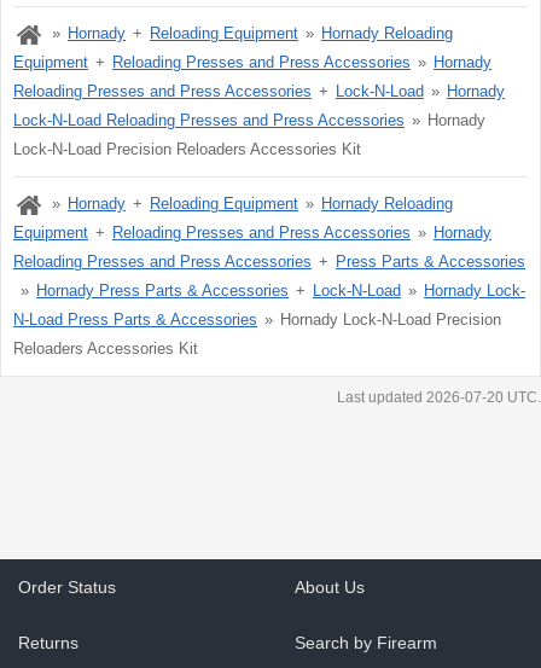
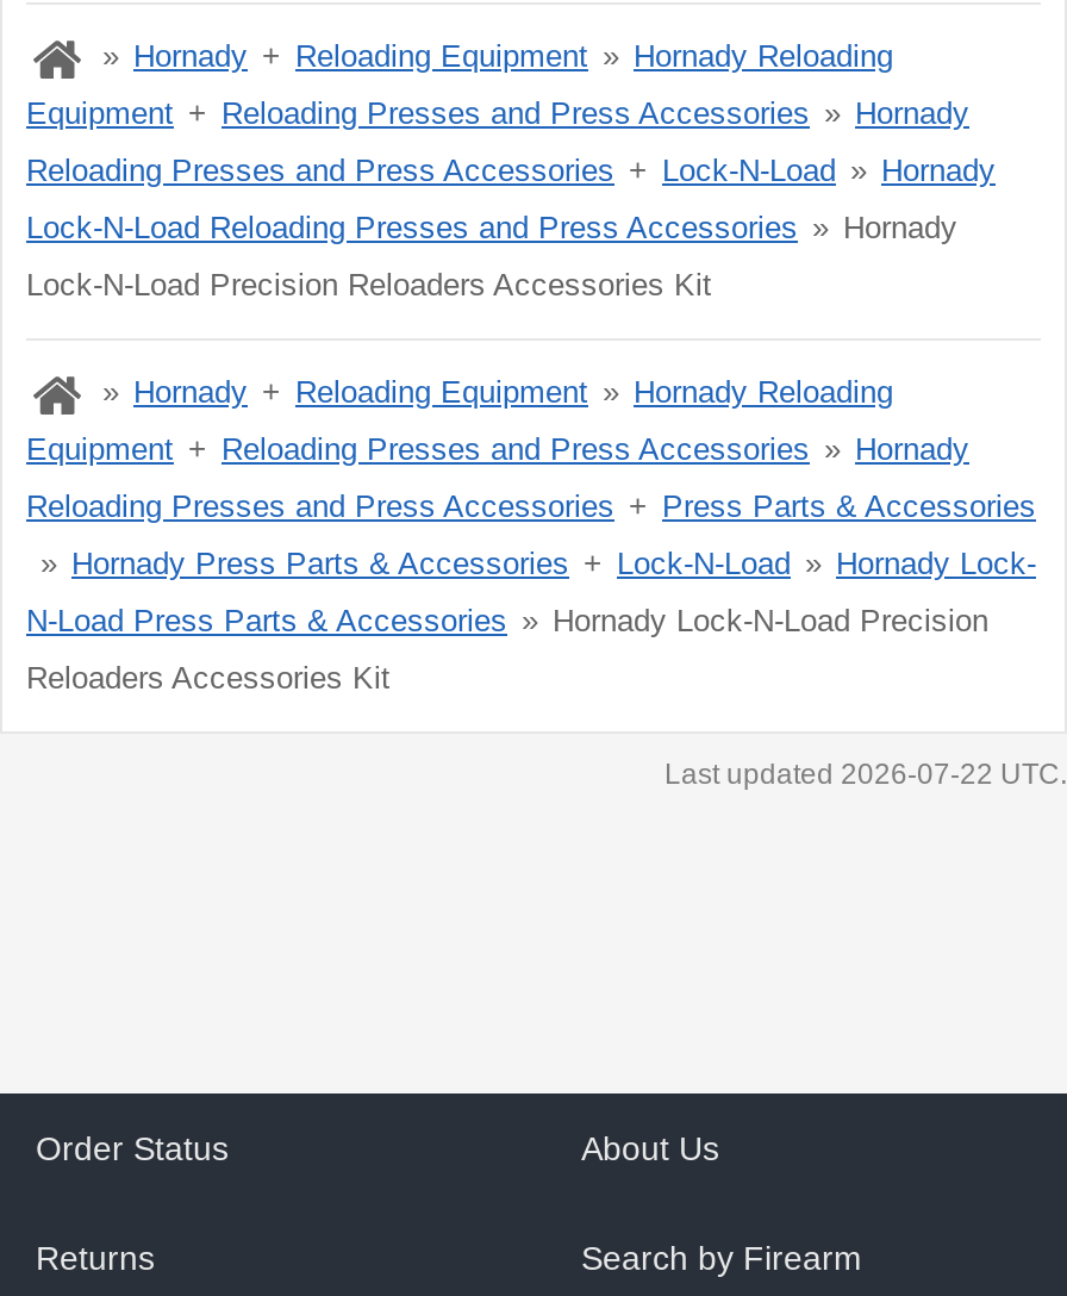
- Last updated 2026-07-20 UTC.
+ Last updated 2026-07-22 UTC.
